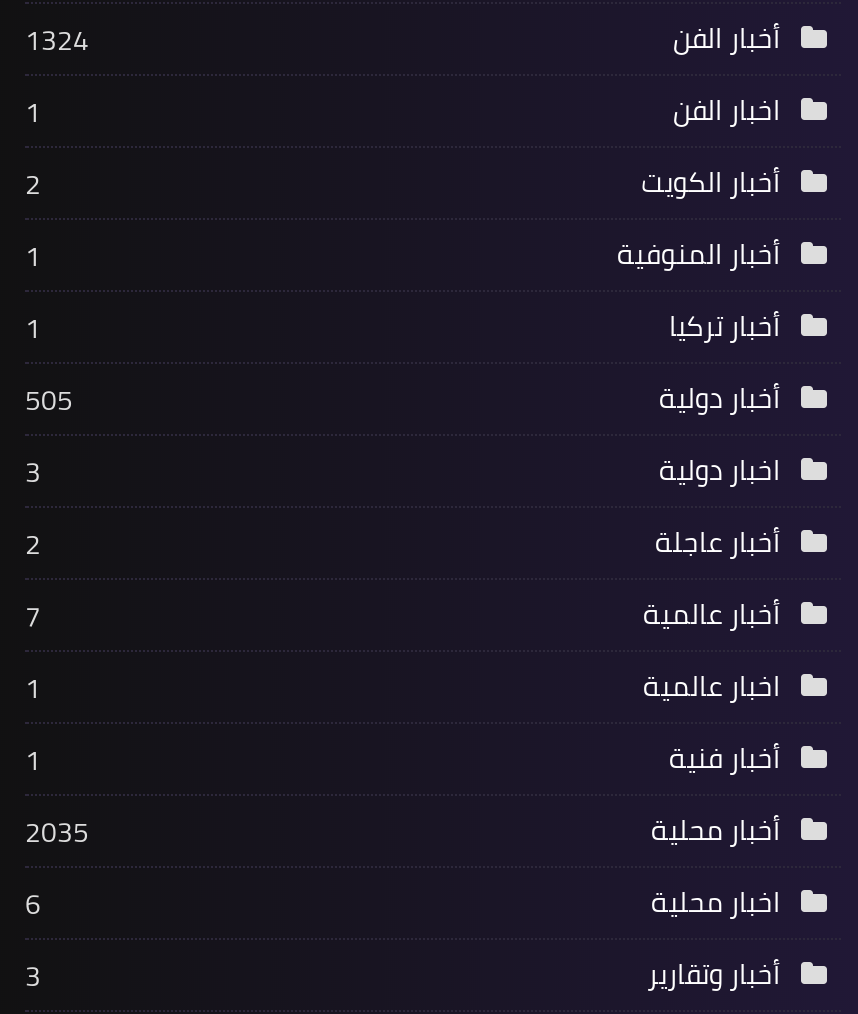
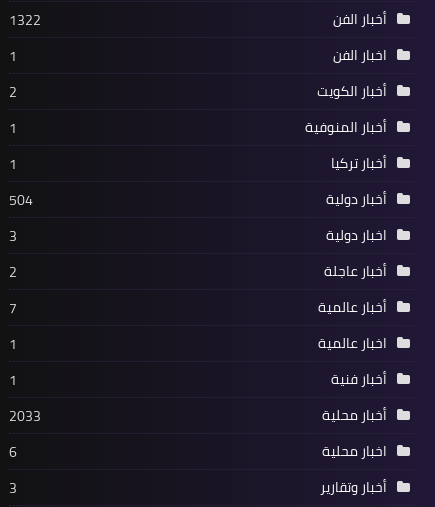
- 1324
+ 1322

- 505
+ 504

- 2035
+ 2033
